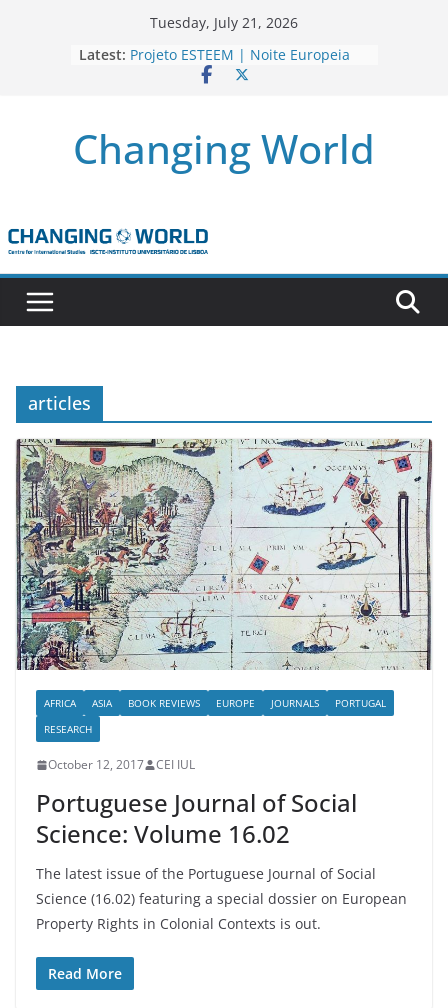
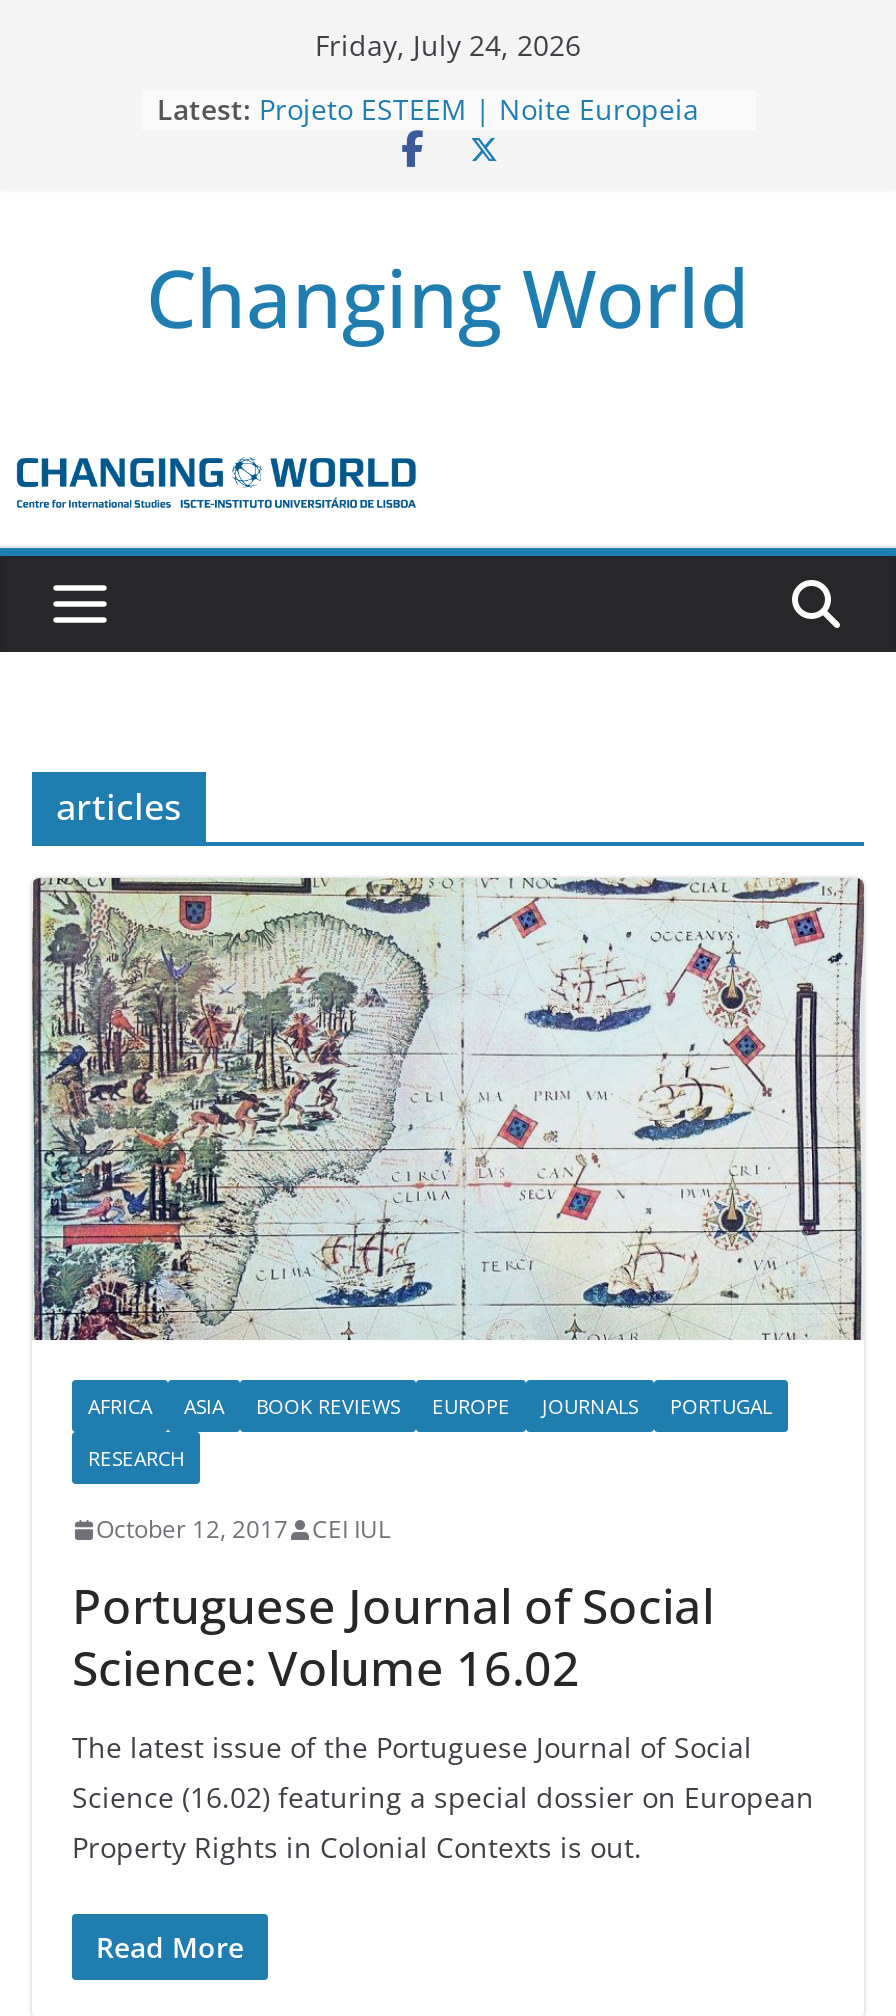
- Tuesday, July 21, 2026
+ Friday, July 24, 2026
